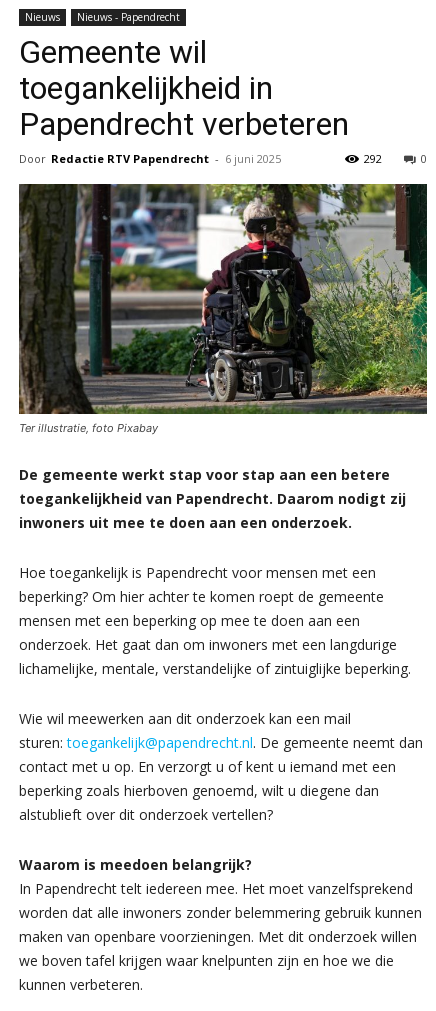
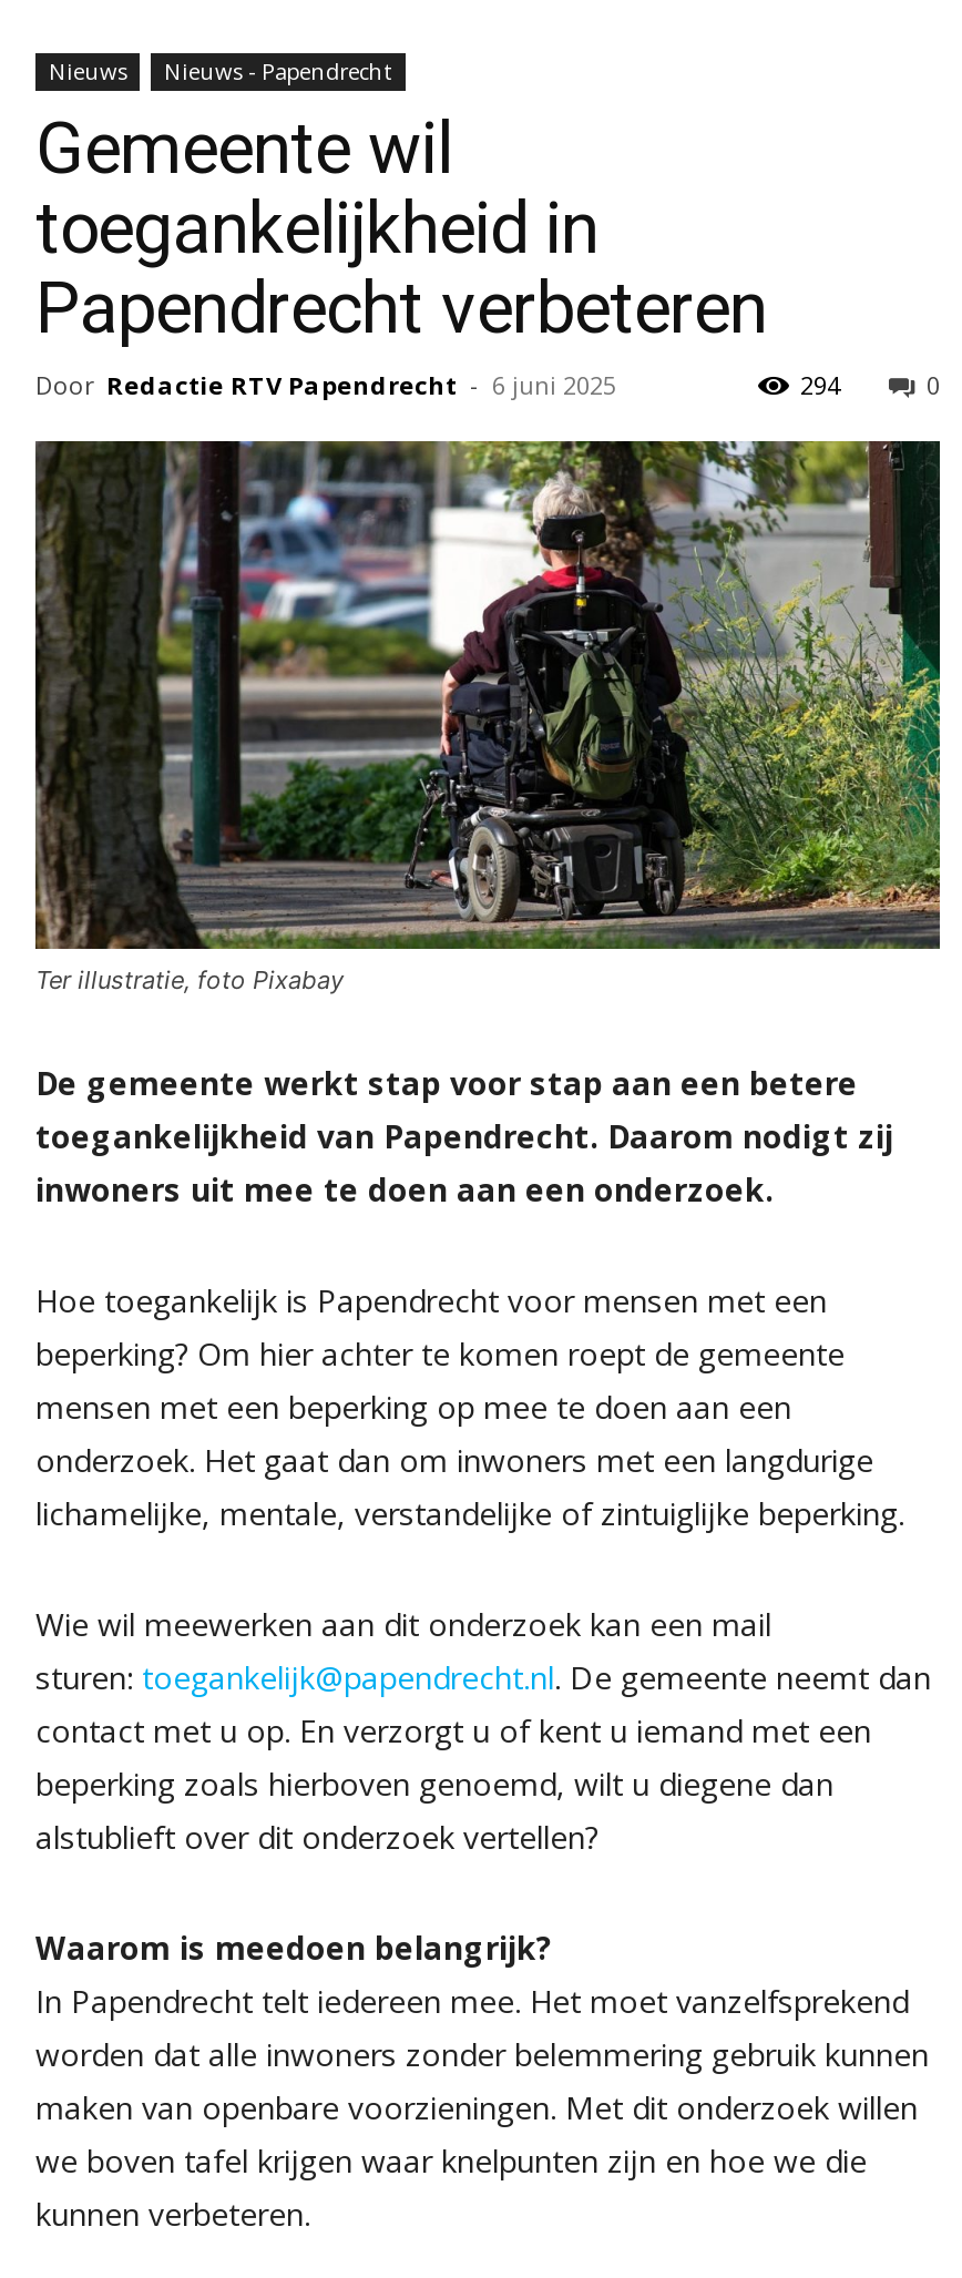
- 292
+ 294
